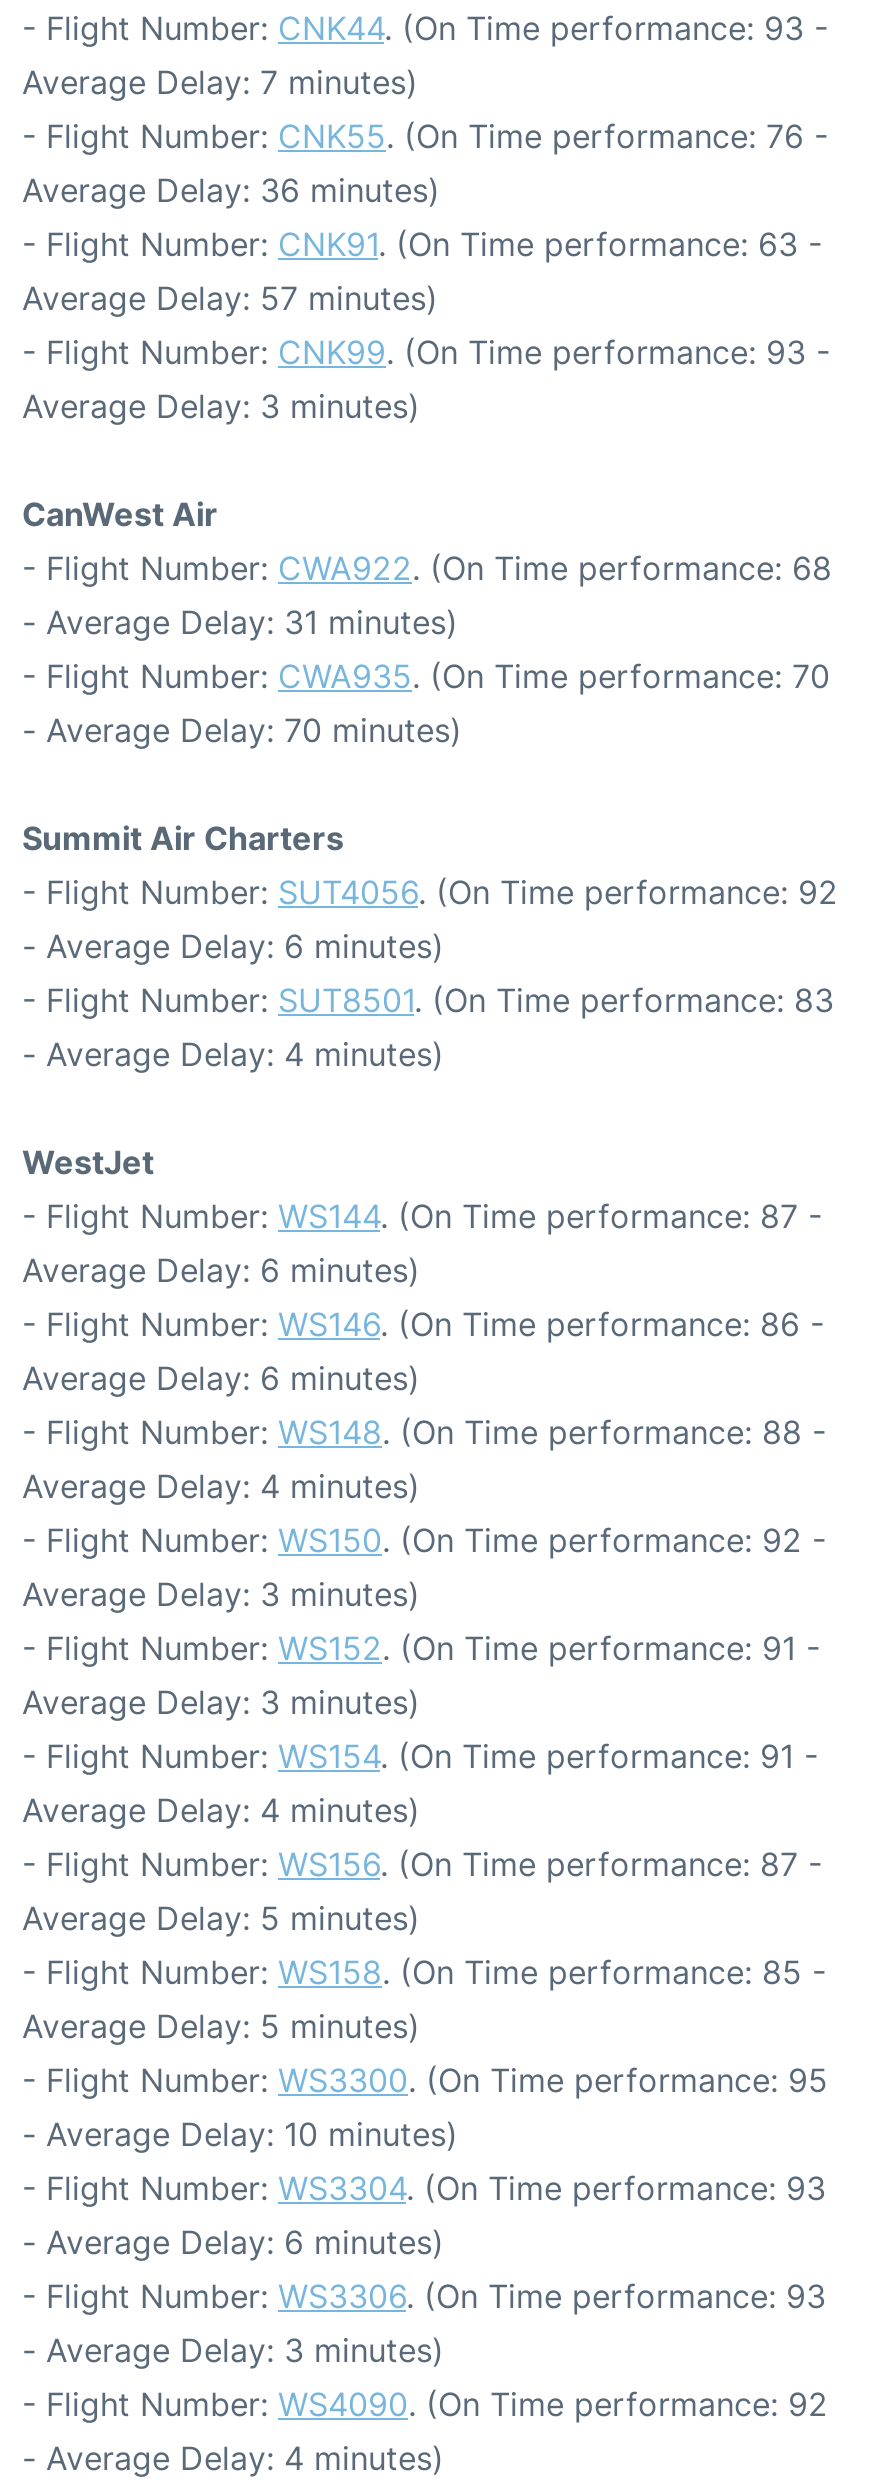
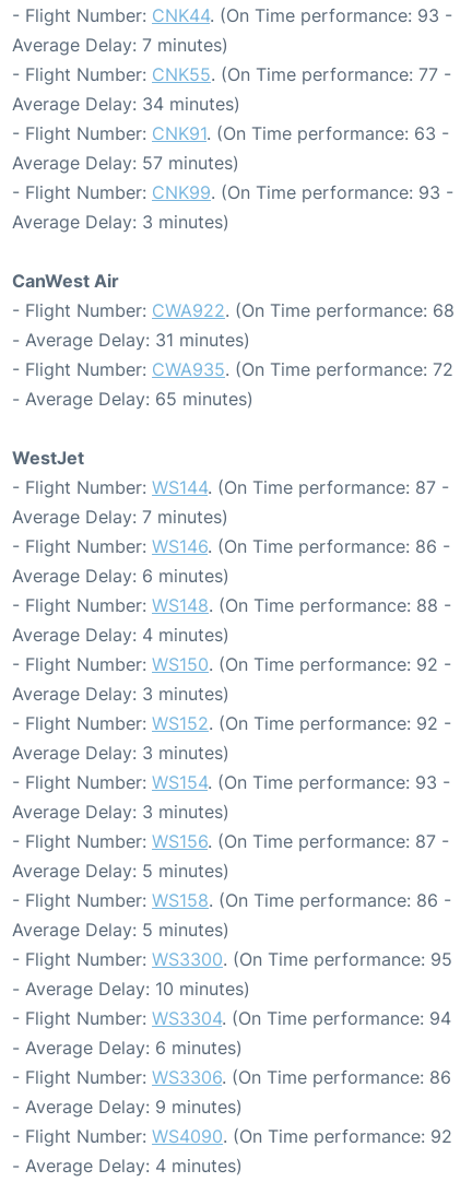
- - Flight Number: CNK55. (On Time performance: 76 -
+ - Flight Number: CNK55. (On Time performance: 77 -

- Average Delay: 36 minutes)
+ Average Delay: 34 minutes)

- - Flight Number: CWA935. (On Time performance: 70
- - Average Delay: 70 minutes)
- Summit Air Charters
- - Flight Number: SUT4056. (On Time performance: 92
- - Average Delay: 6 minutes)
- - Flight Number: SUT8501. (On Time performance: 83
- - Average Delay: 4 minutes)
+ - Flight Number: CWA935. (On Time performance: 72
+ - Average Delay: 65 minutes)

- Average Delay: 6 minutes)
+ Average Delay: 7 minutes)

- - Flight Number: WS152. (On Time performance: 91 -
+ - Flight Number: WS152. (On Time performance: 92 -

- - Flight Number: WS154. (On Time performance: 91 -
+ - Flight Number: WS154. (On Time performance: 93 -

- Average Delay: 4 minutes)
+ Average Delay: 3 minutes)

- - Flight Number: WS158. (On Time performance: 85 -
+ - Flight Number: WS158. (On Time performance: 86 -

- - Flight Number: WS3304. (On Time performance: 93
+ - Flight Number: WS3304. (On Time performance: 94

- - Flight Number: WS3306. (On Time performance: 93
+ - Flight Number: WS3306. (On Time performance: 86

- - Average Delay: 3 minutes)
+ - Average Delay: 9 minutes)
